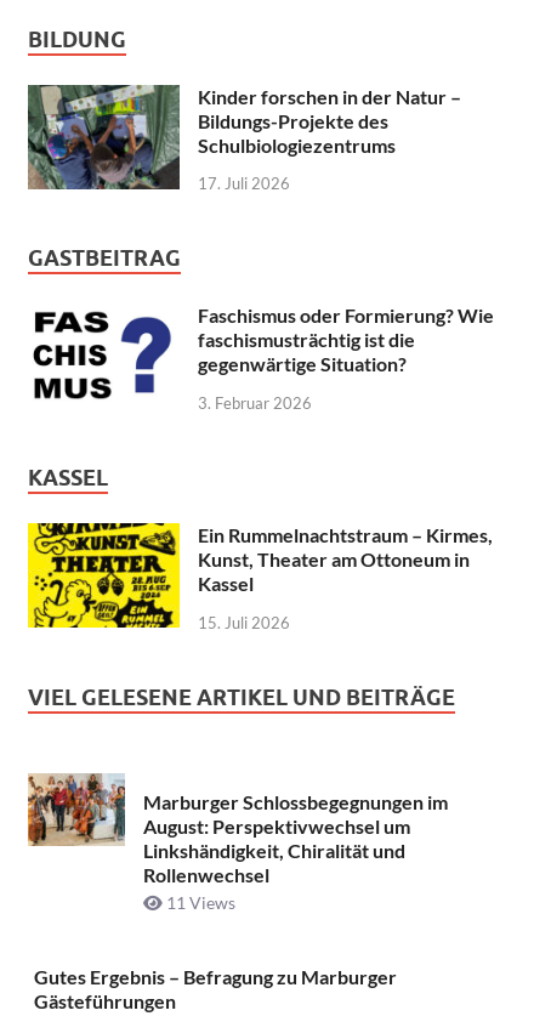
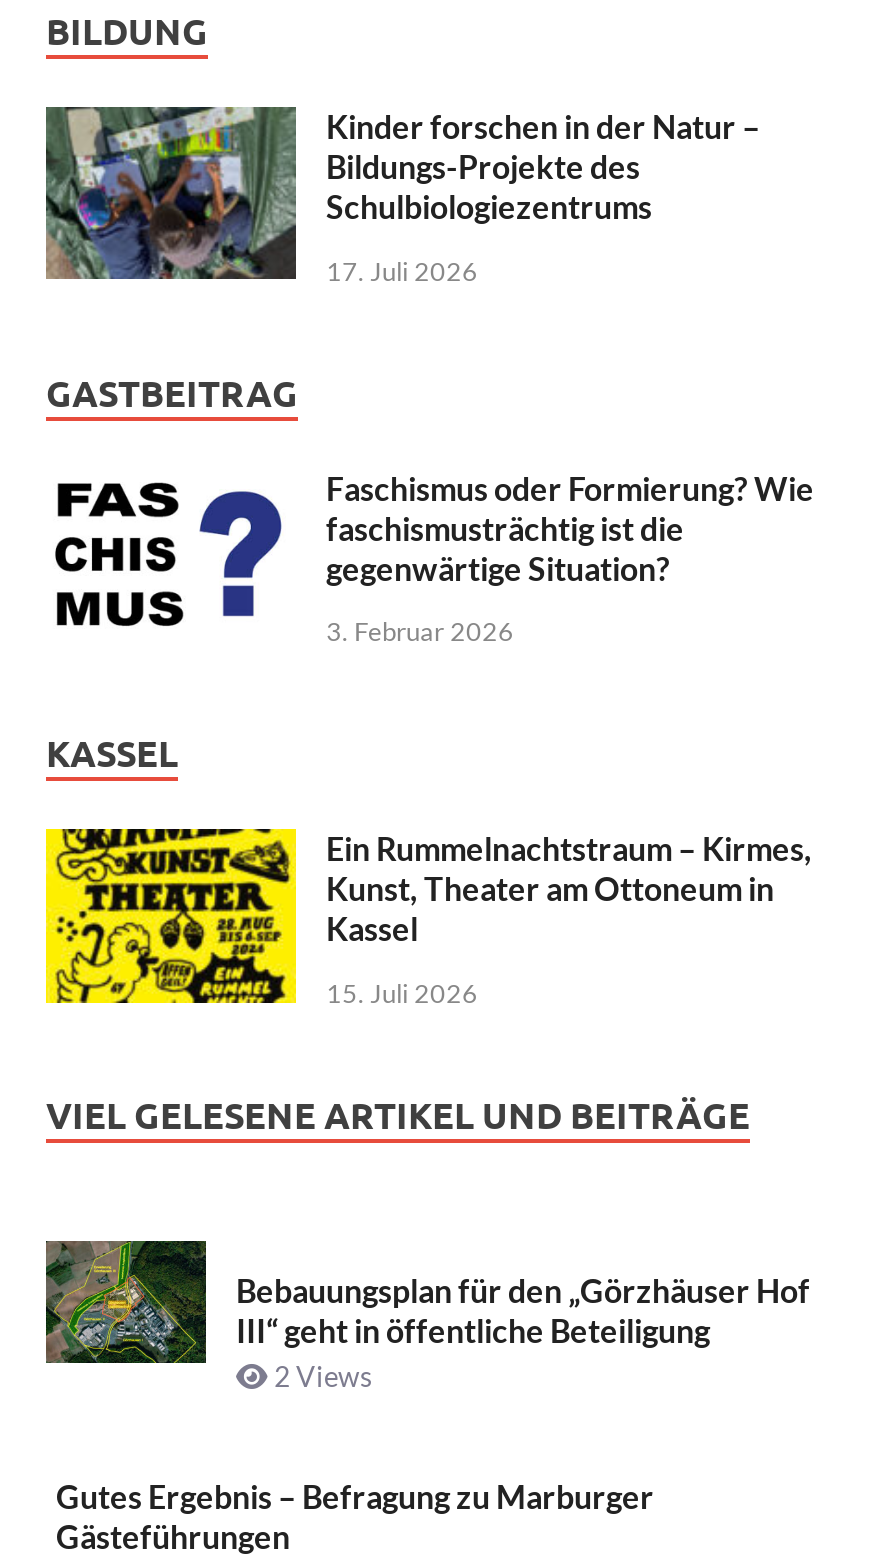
- [image]
- Marburger Schlossbegegnungen im
- August: Perspektivwechsel um
- Linkshändigkeit, Chiralität und
- Rollenwechsel
- 11 Views
+ [image]
+ Bebauungsplan für den „Görzhäuser Hof
+ III“ geht in öffentliche Beteiligung
+ 2 Views
